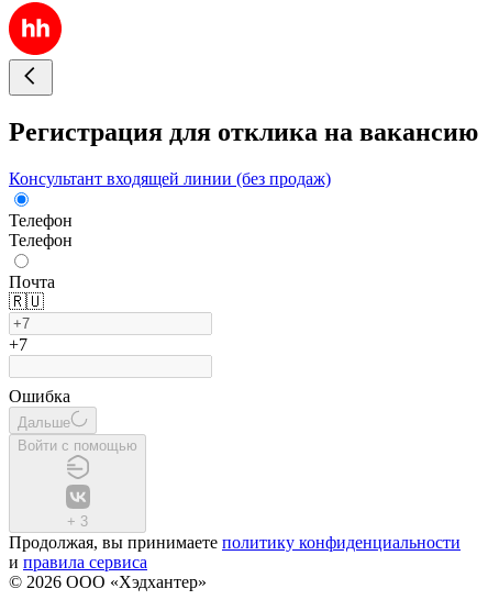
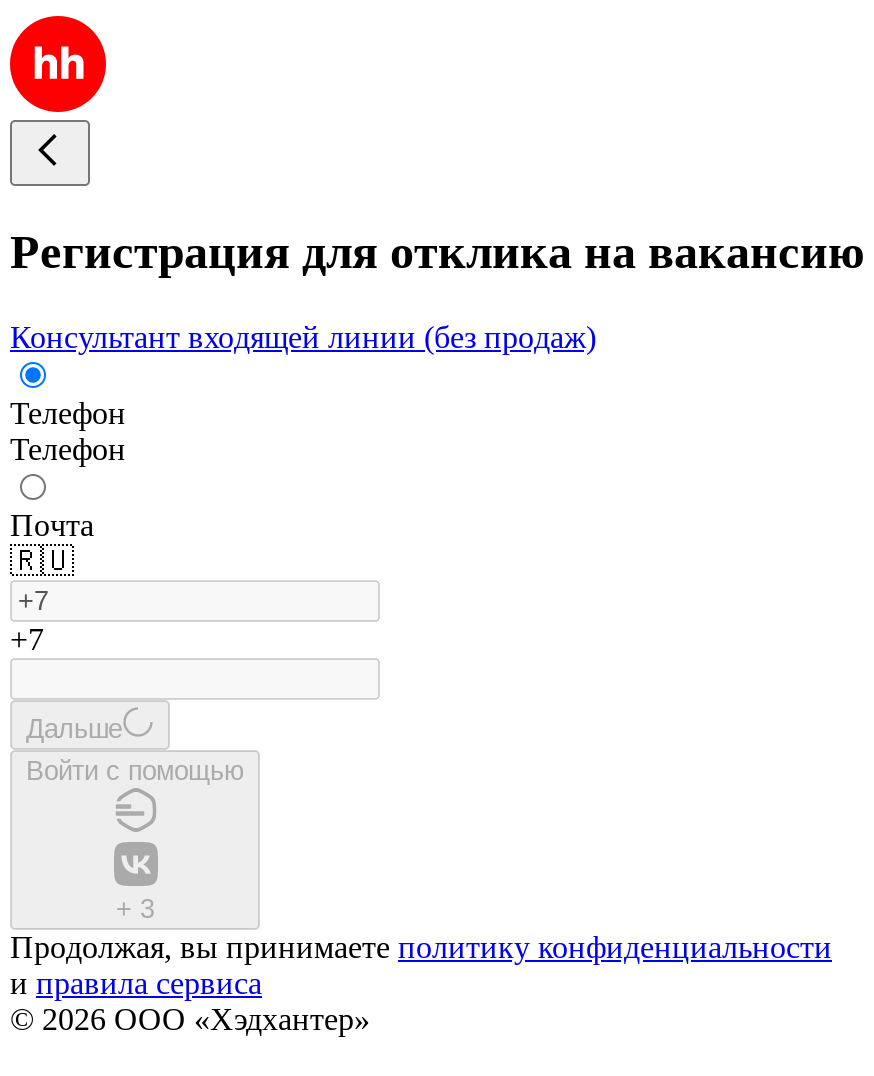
- Ошибка
